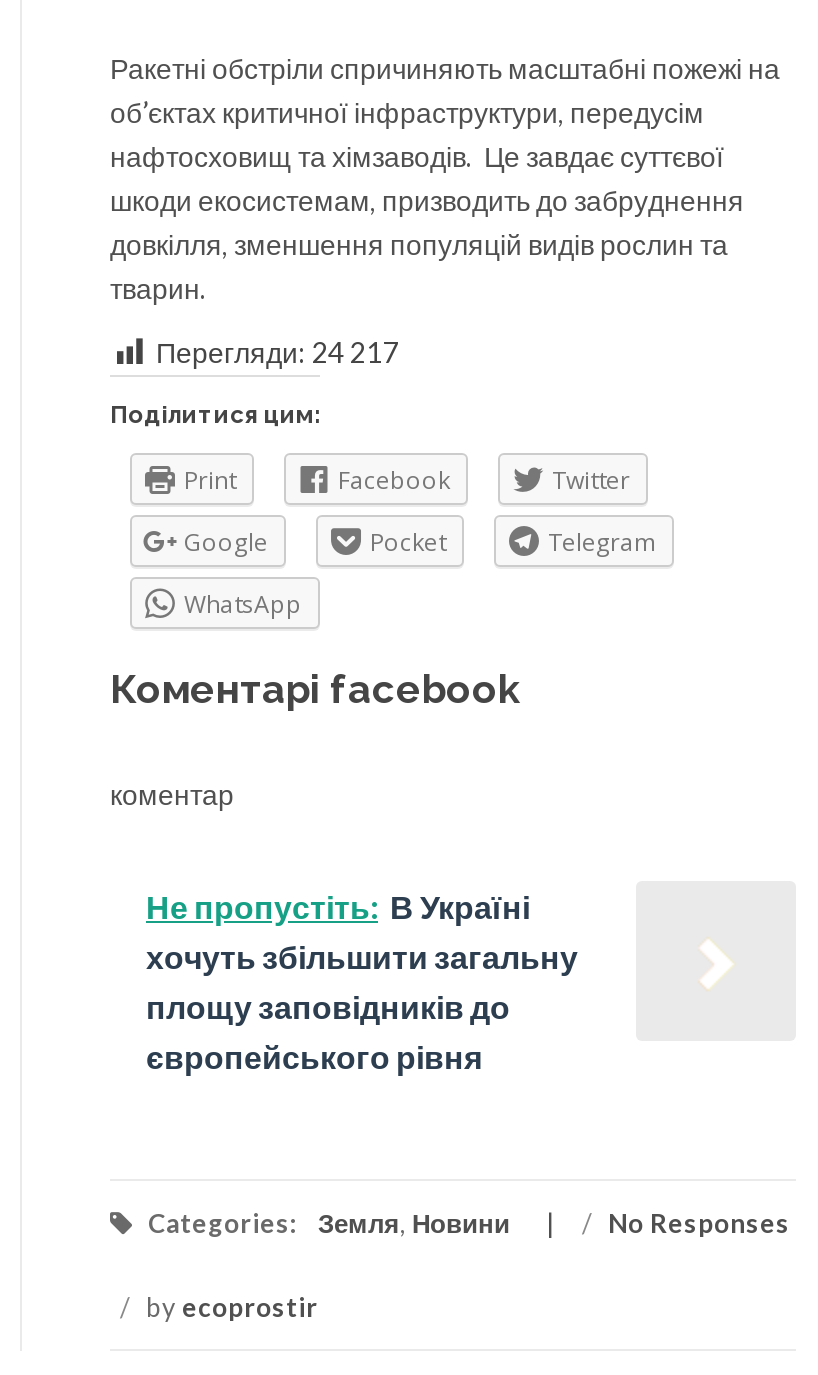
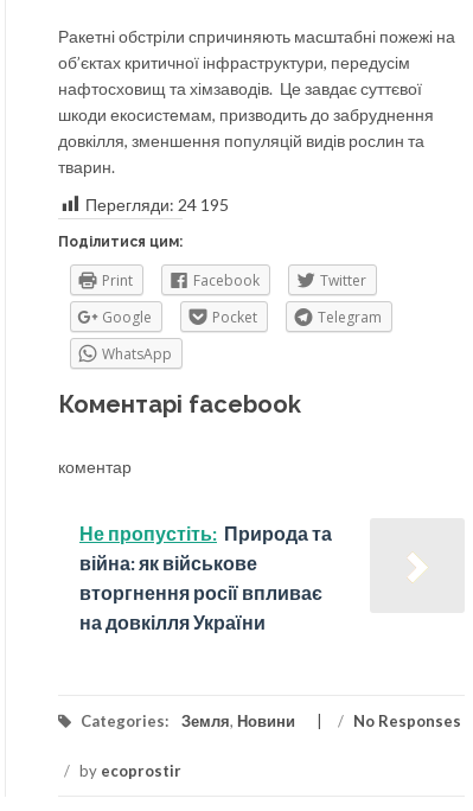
- Перегляди: 24 217
+ Перегляди: 24 195

- Не пропустіть: В Україні
- хочуть збільшити загальну
- площу заповідників до
- європейського рівня
+ Не пропустіть: Природа та
+ війна: як військове
+ вторгнення росії впливає
+ на довкілля України
